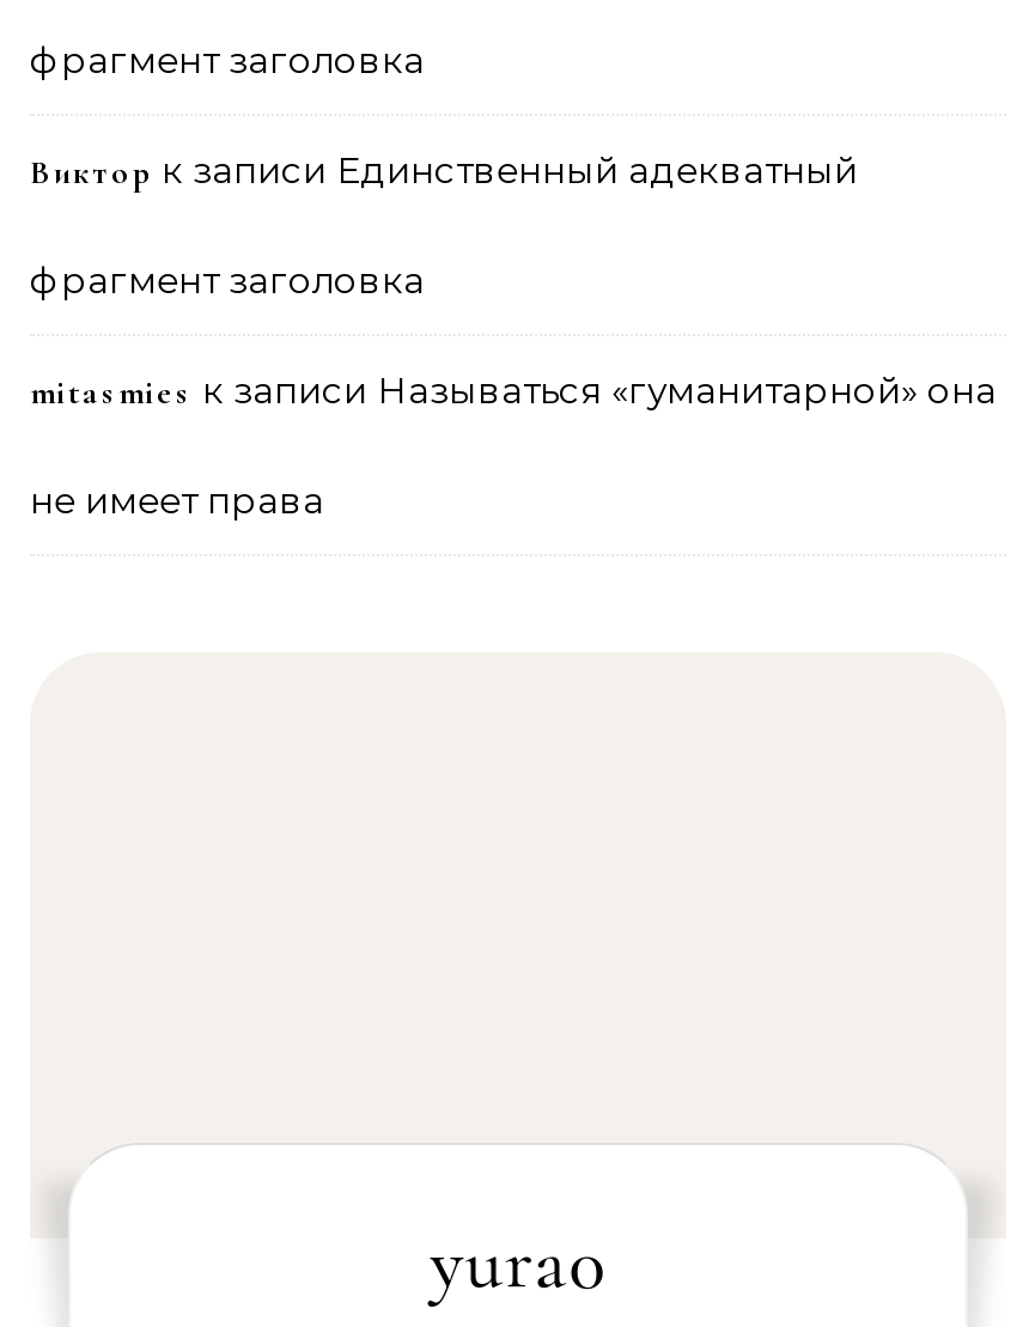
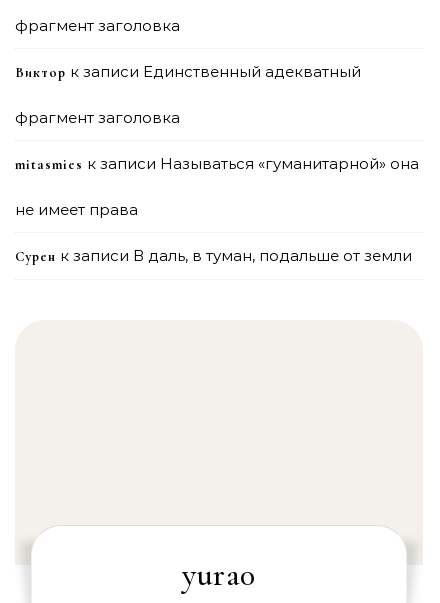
+ Сурен к записи В даль, в туман, подальше от земли
